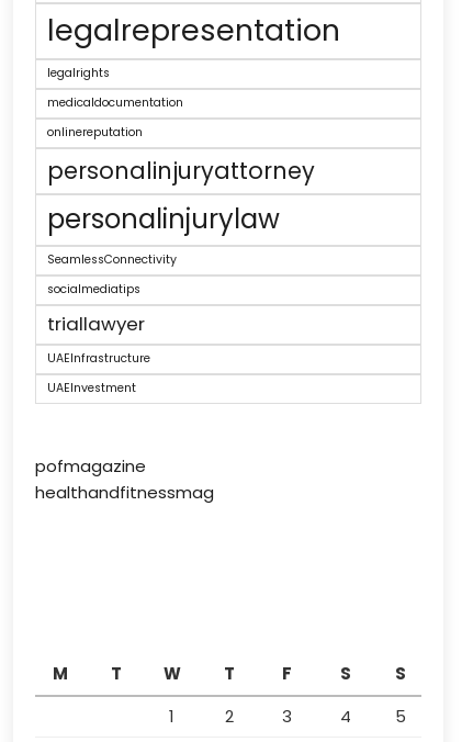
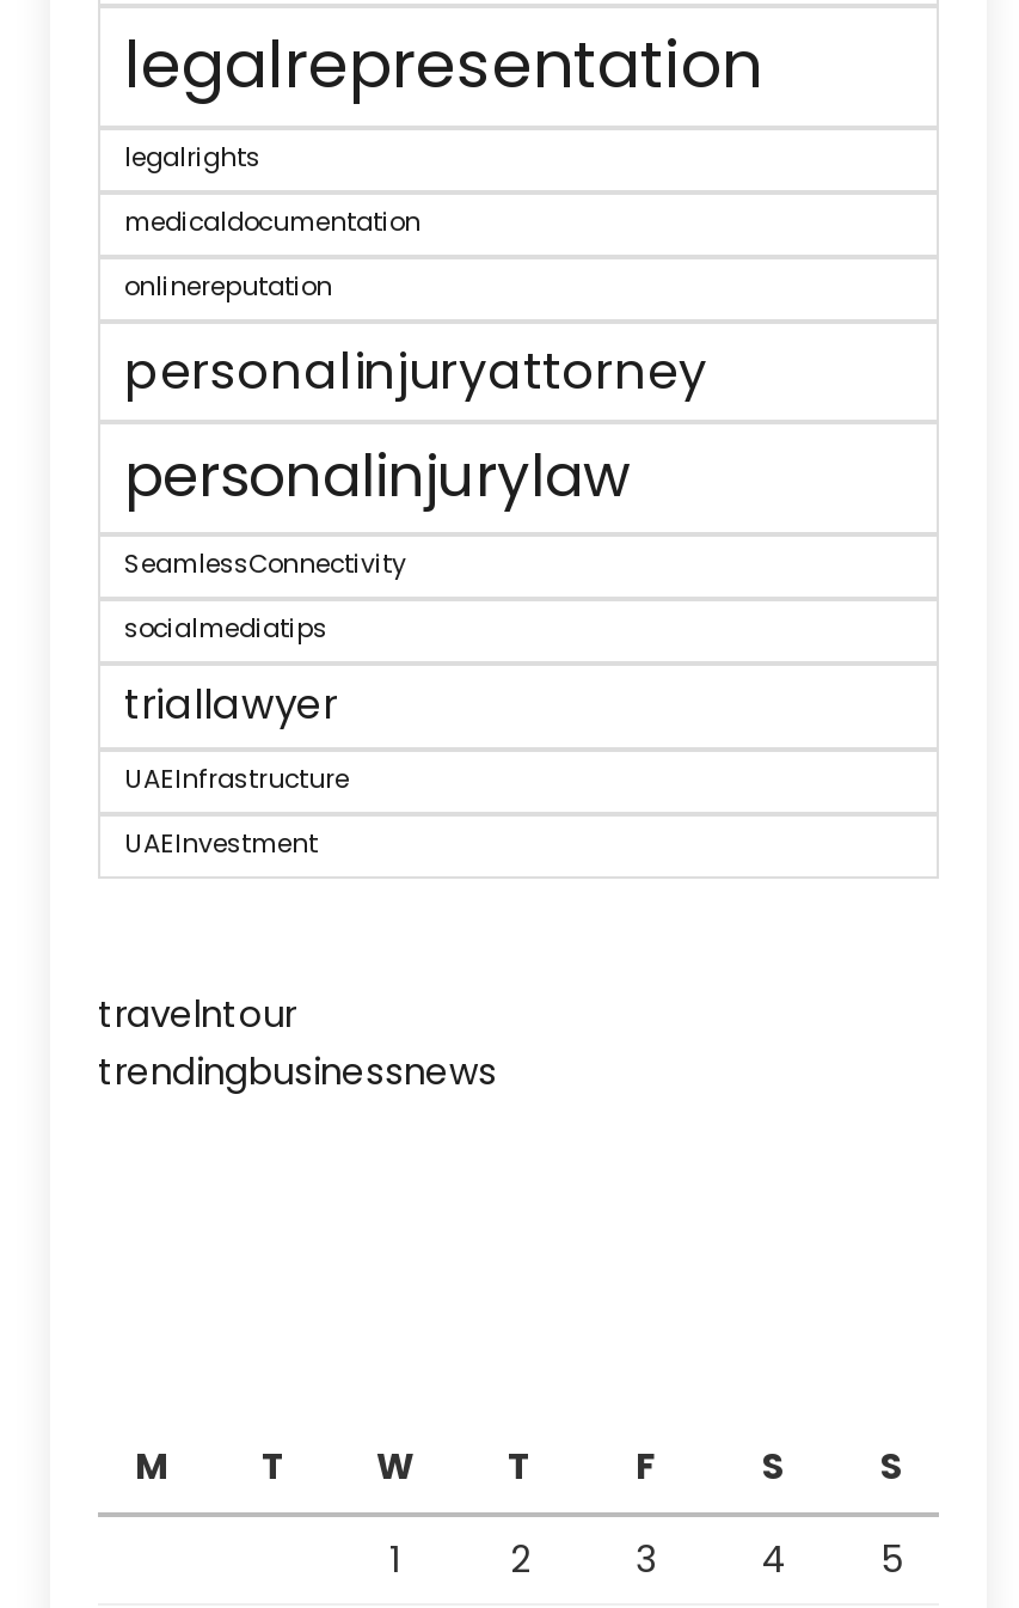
- pofmagazine
- healthandfitnessmag
+ travelntour
+ trendingbusinessnews
